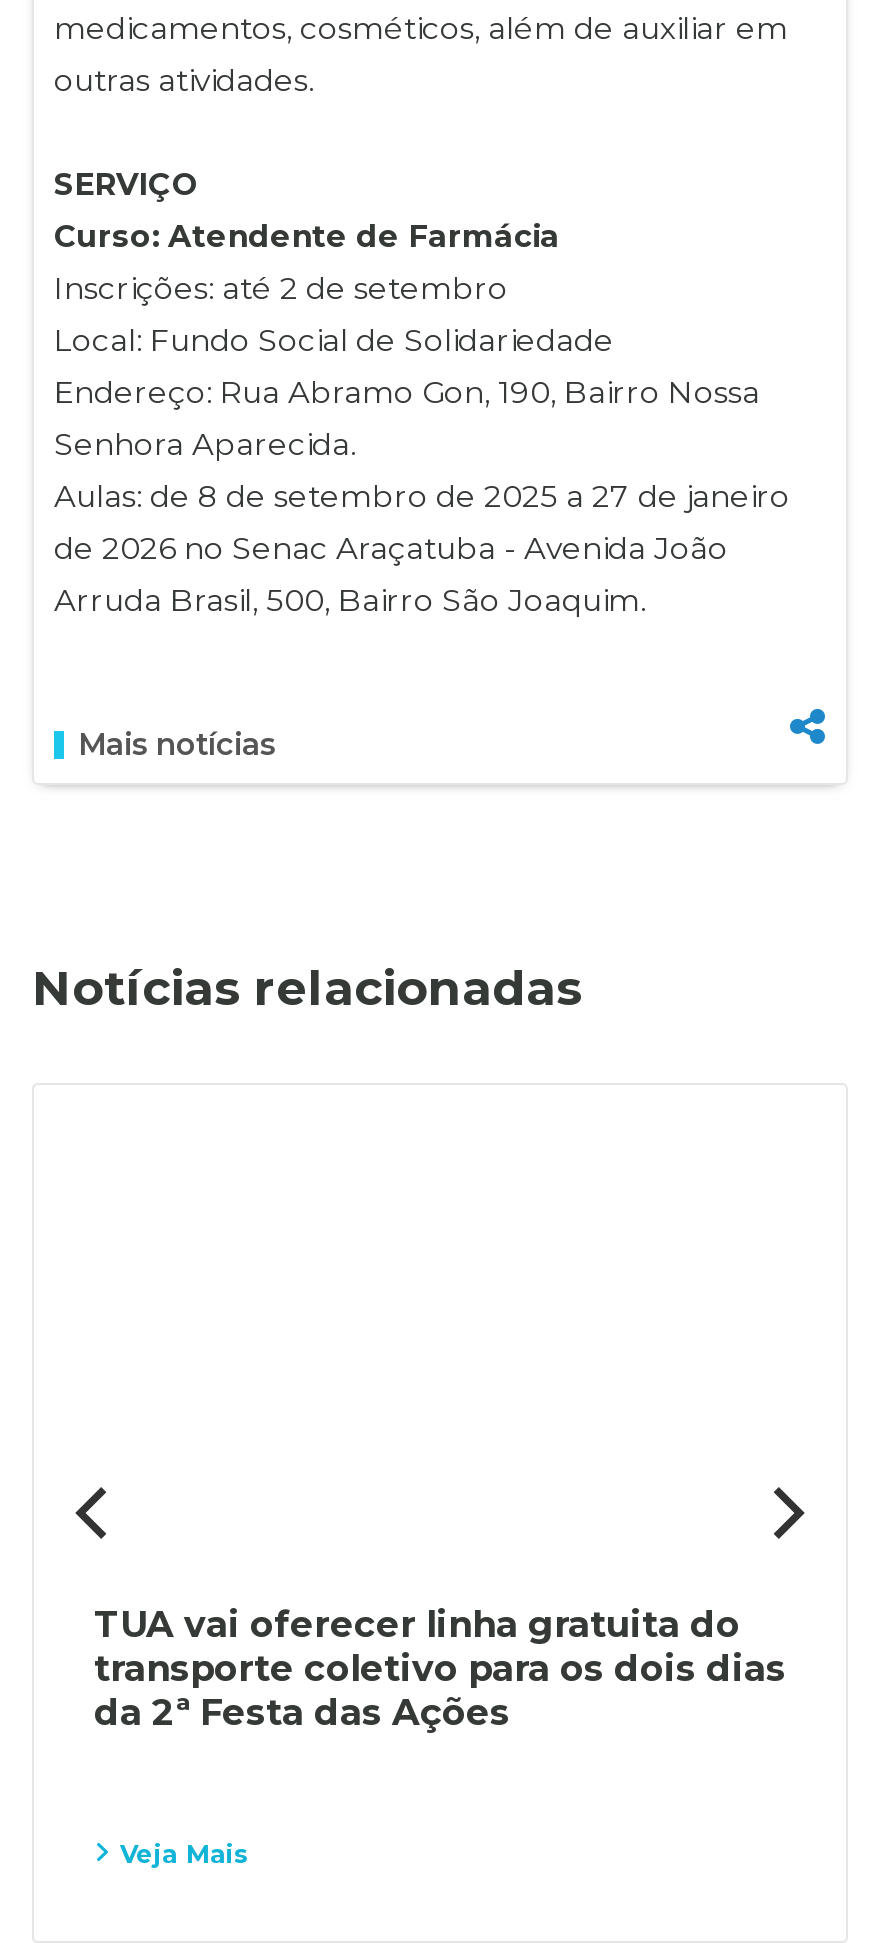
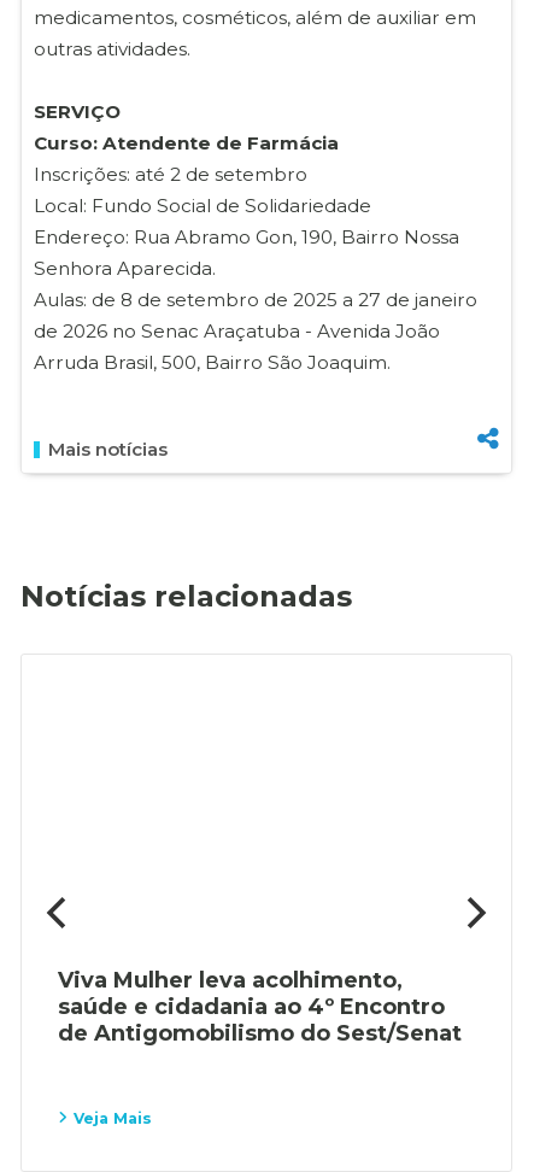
- TUA vai oferecer linha gratuita do
- transporte coletivo para os dois dias
- da 2ª Festa das Ações
+ Viva Mulher leva acolhimento,
+ saúde e cidadania ao 4º Encontro
+ de Antigomobilismo do Sest/Senat
